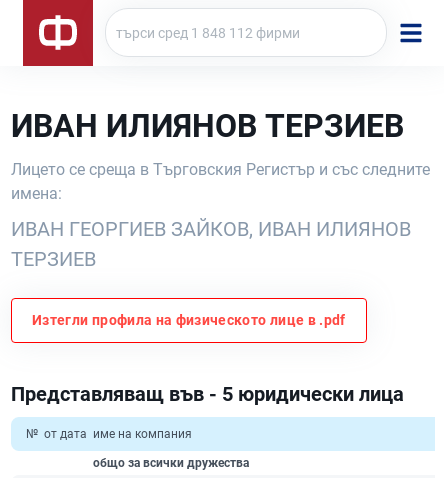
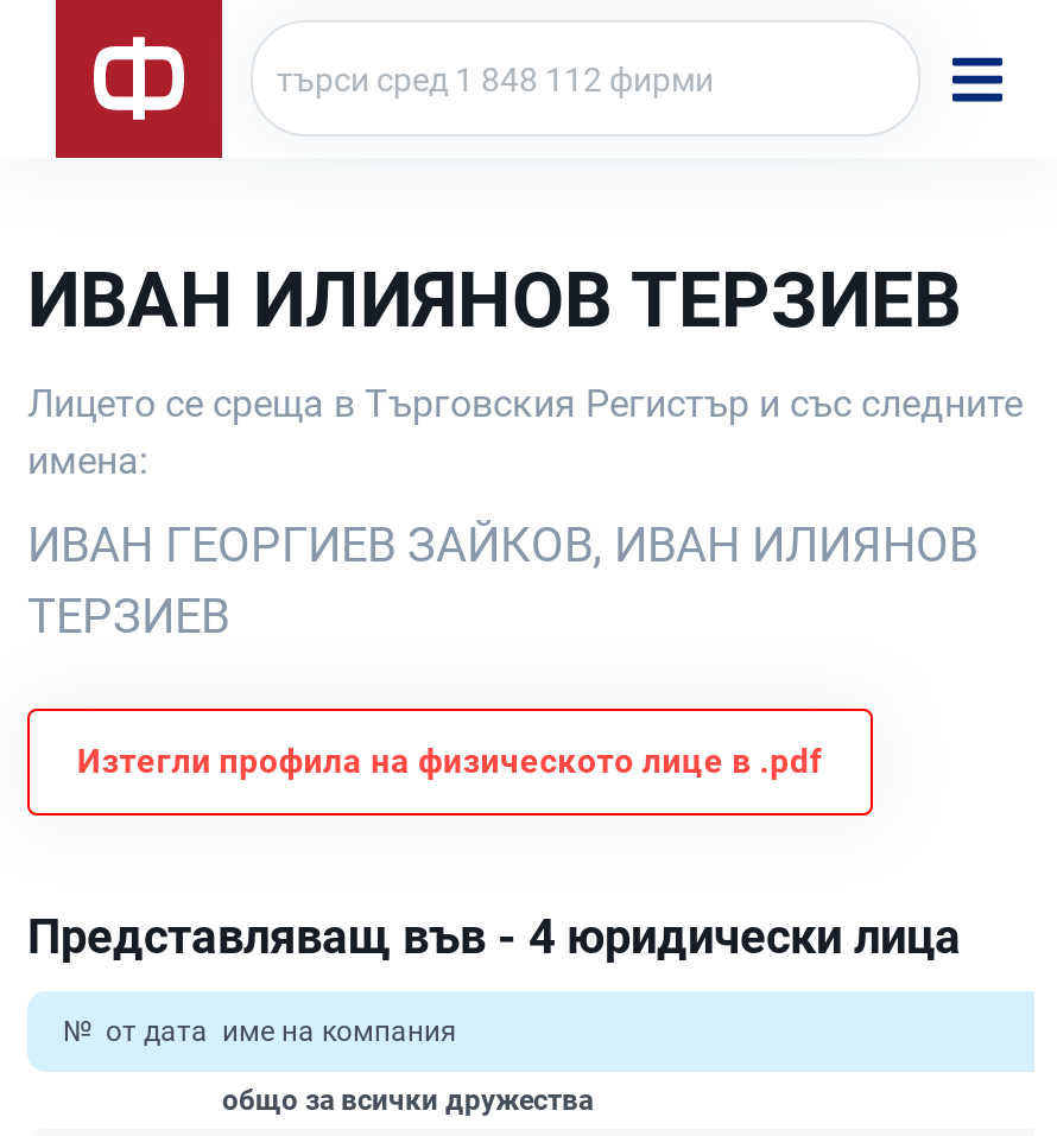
- Представляващ във - 5 юридически лица
+ Представляващ във - 4 юридически лица
